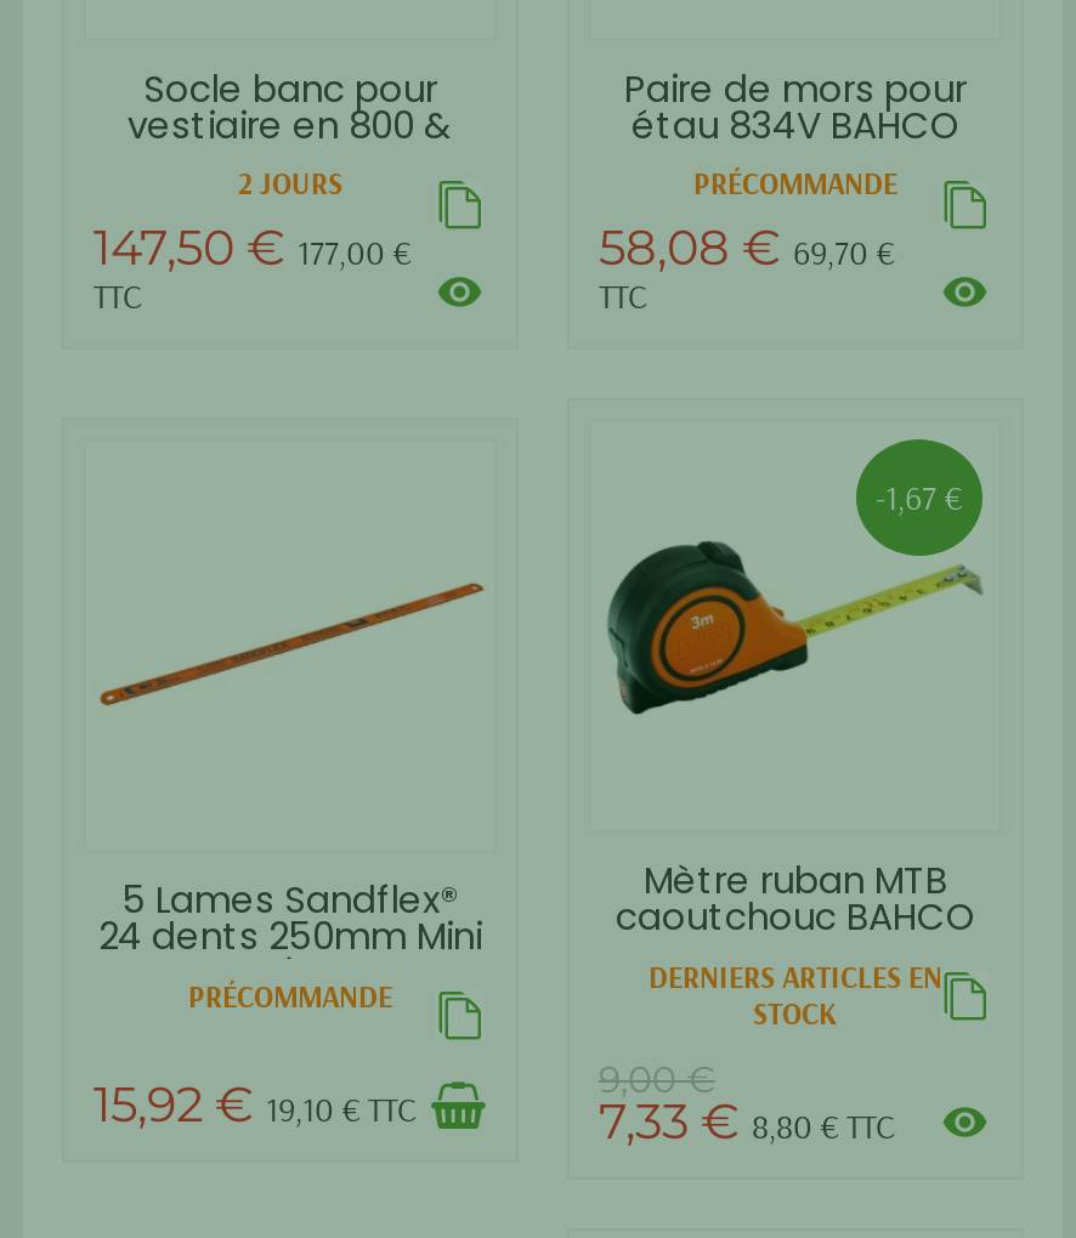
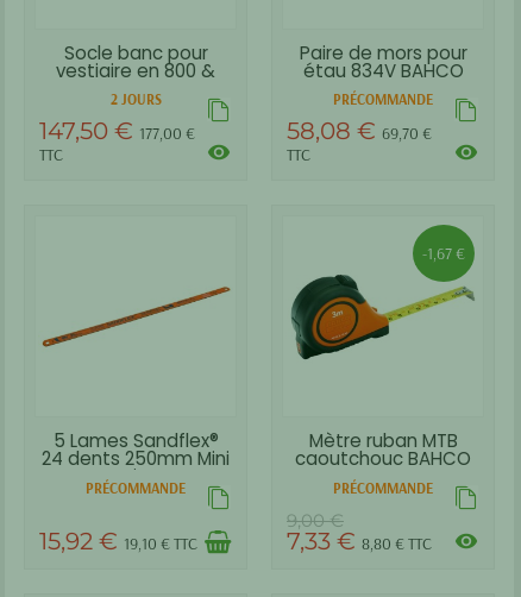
- [image]
+ [image]

- DERNIERS ARTICLES EN
- STOCK
+ PRÉCOMMANDE
